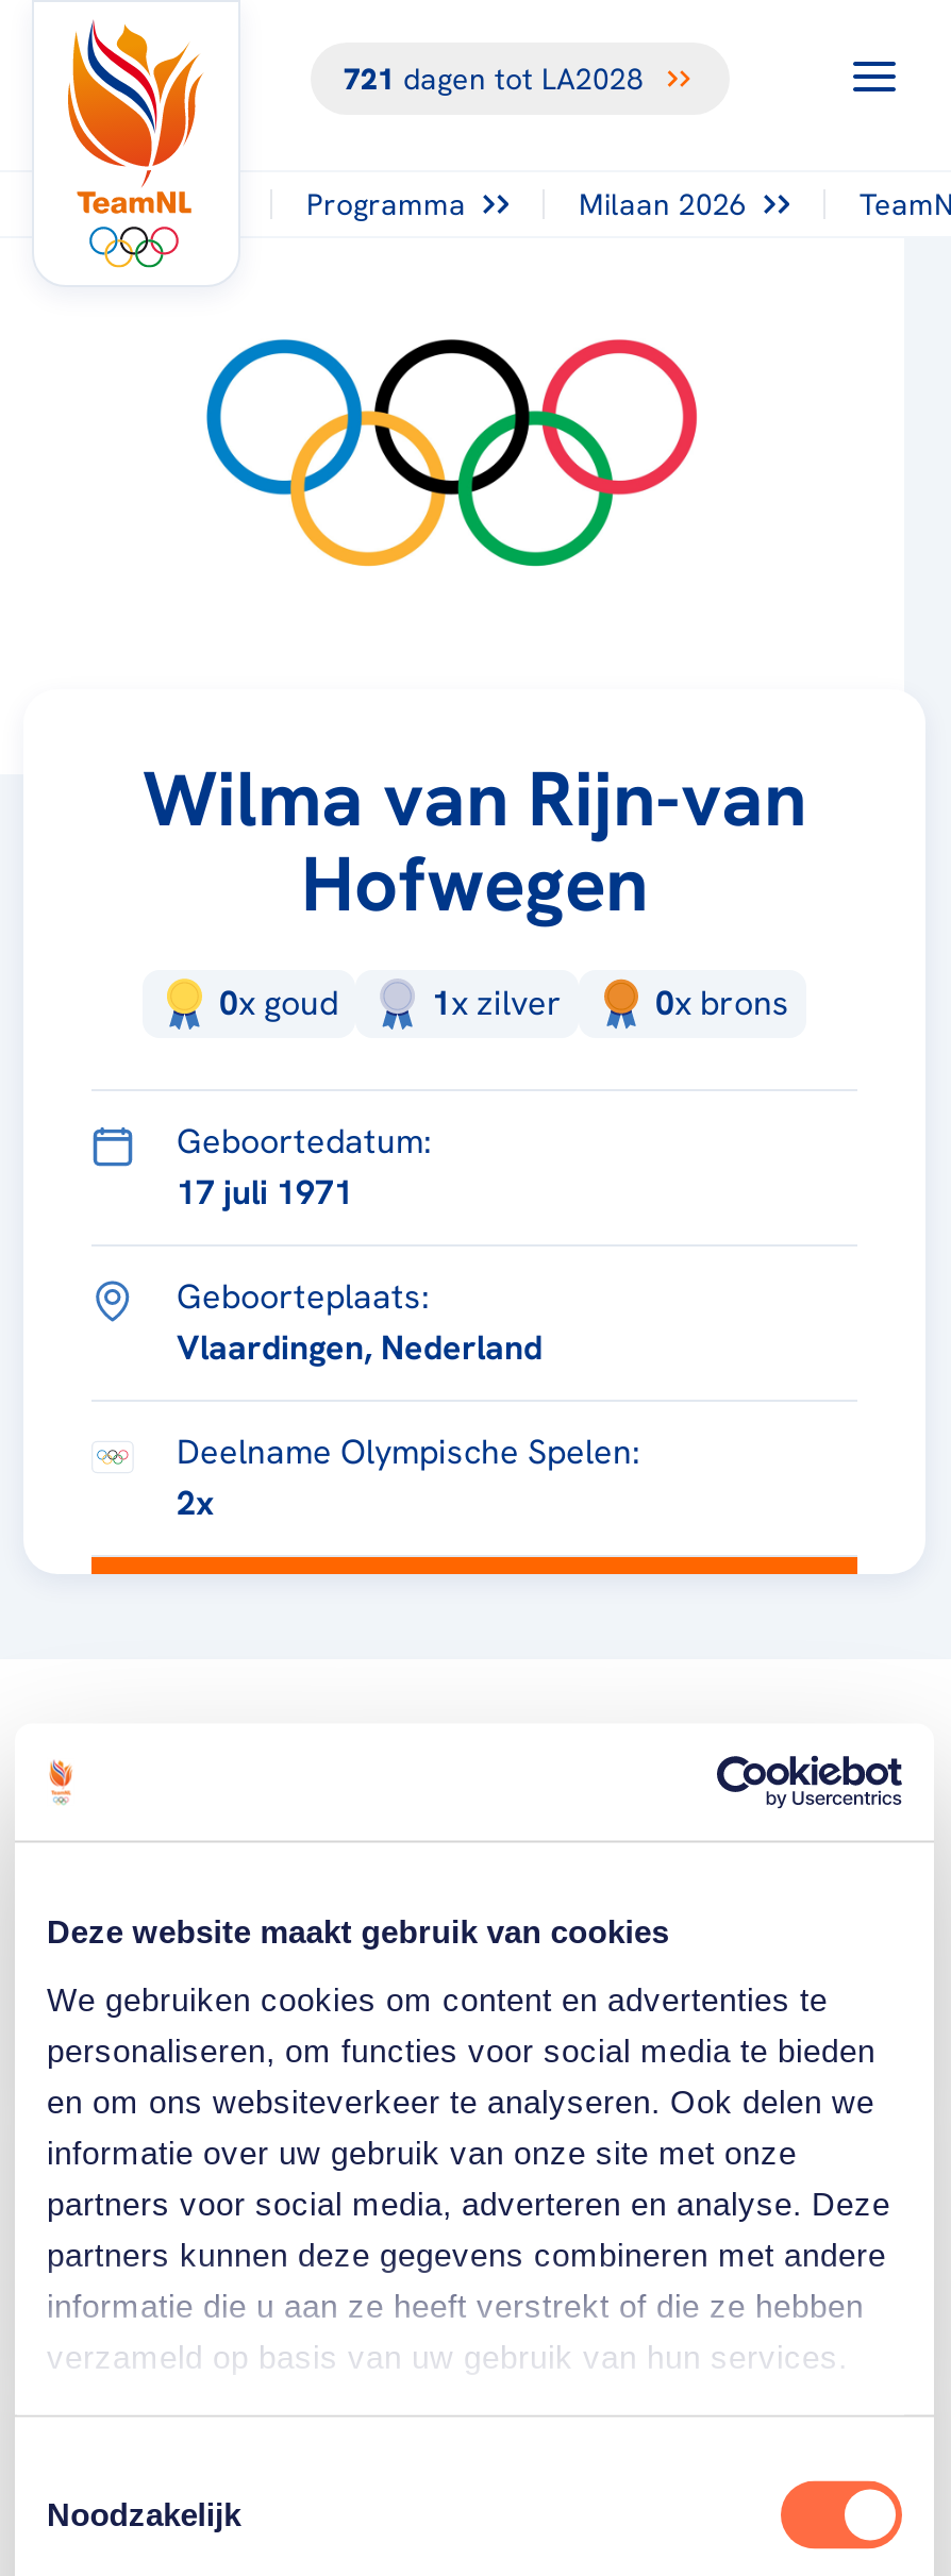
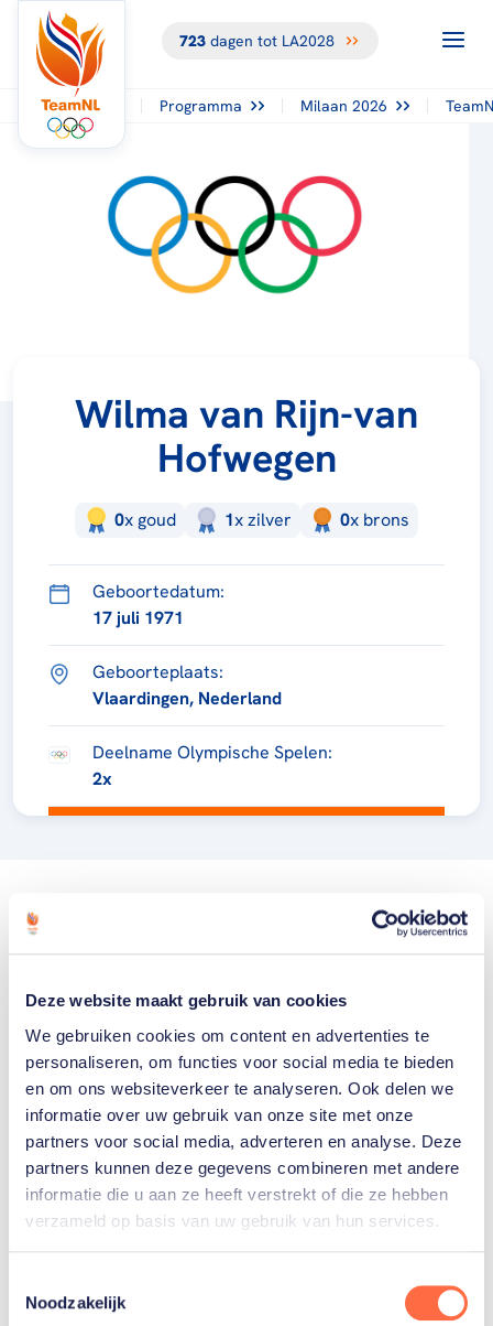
- 721 dagen tot LA2028
+ 723 dagen tot LA2028
